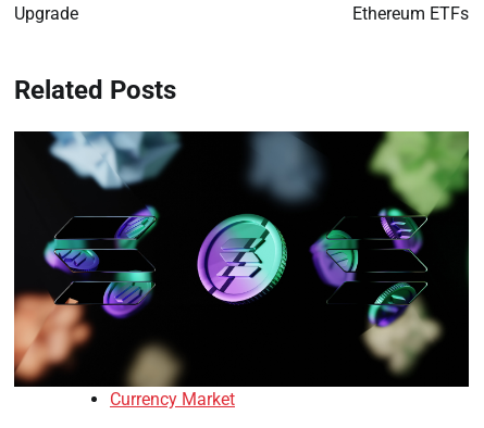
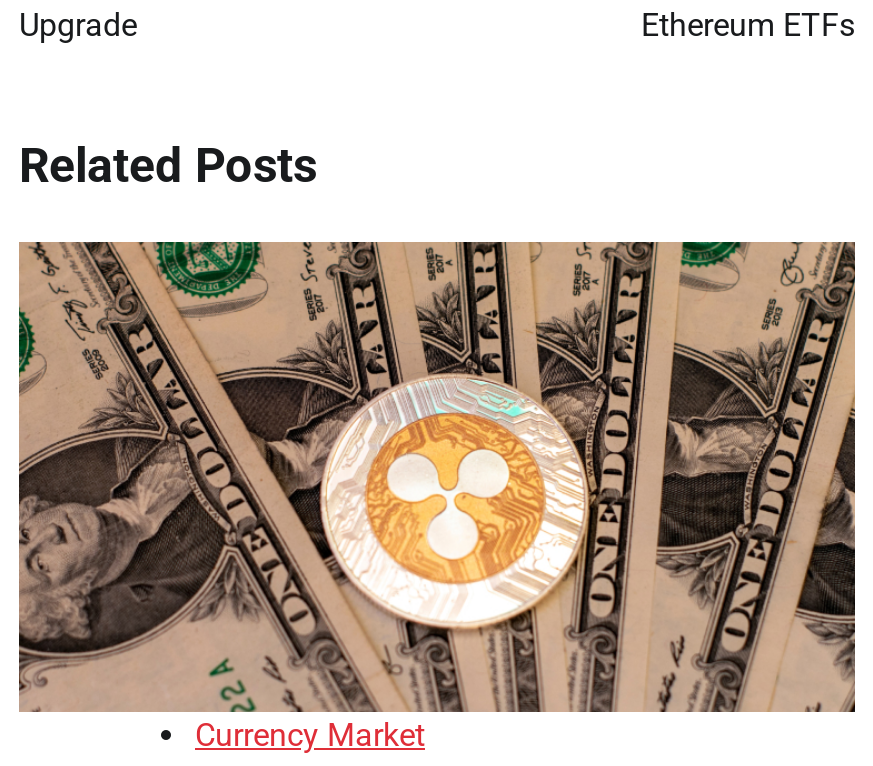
- [image]
+ [image]
